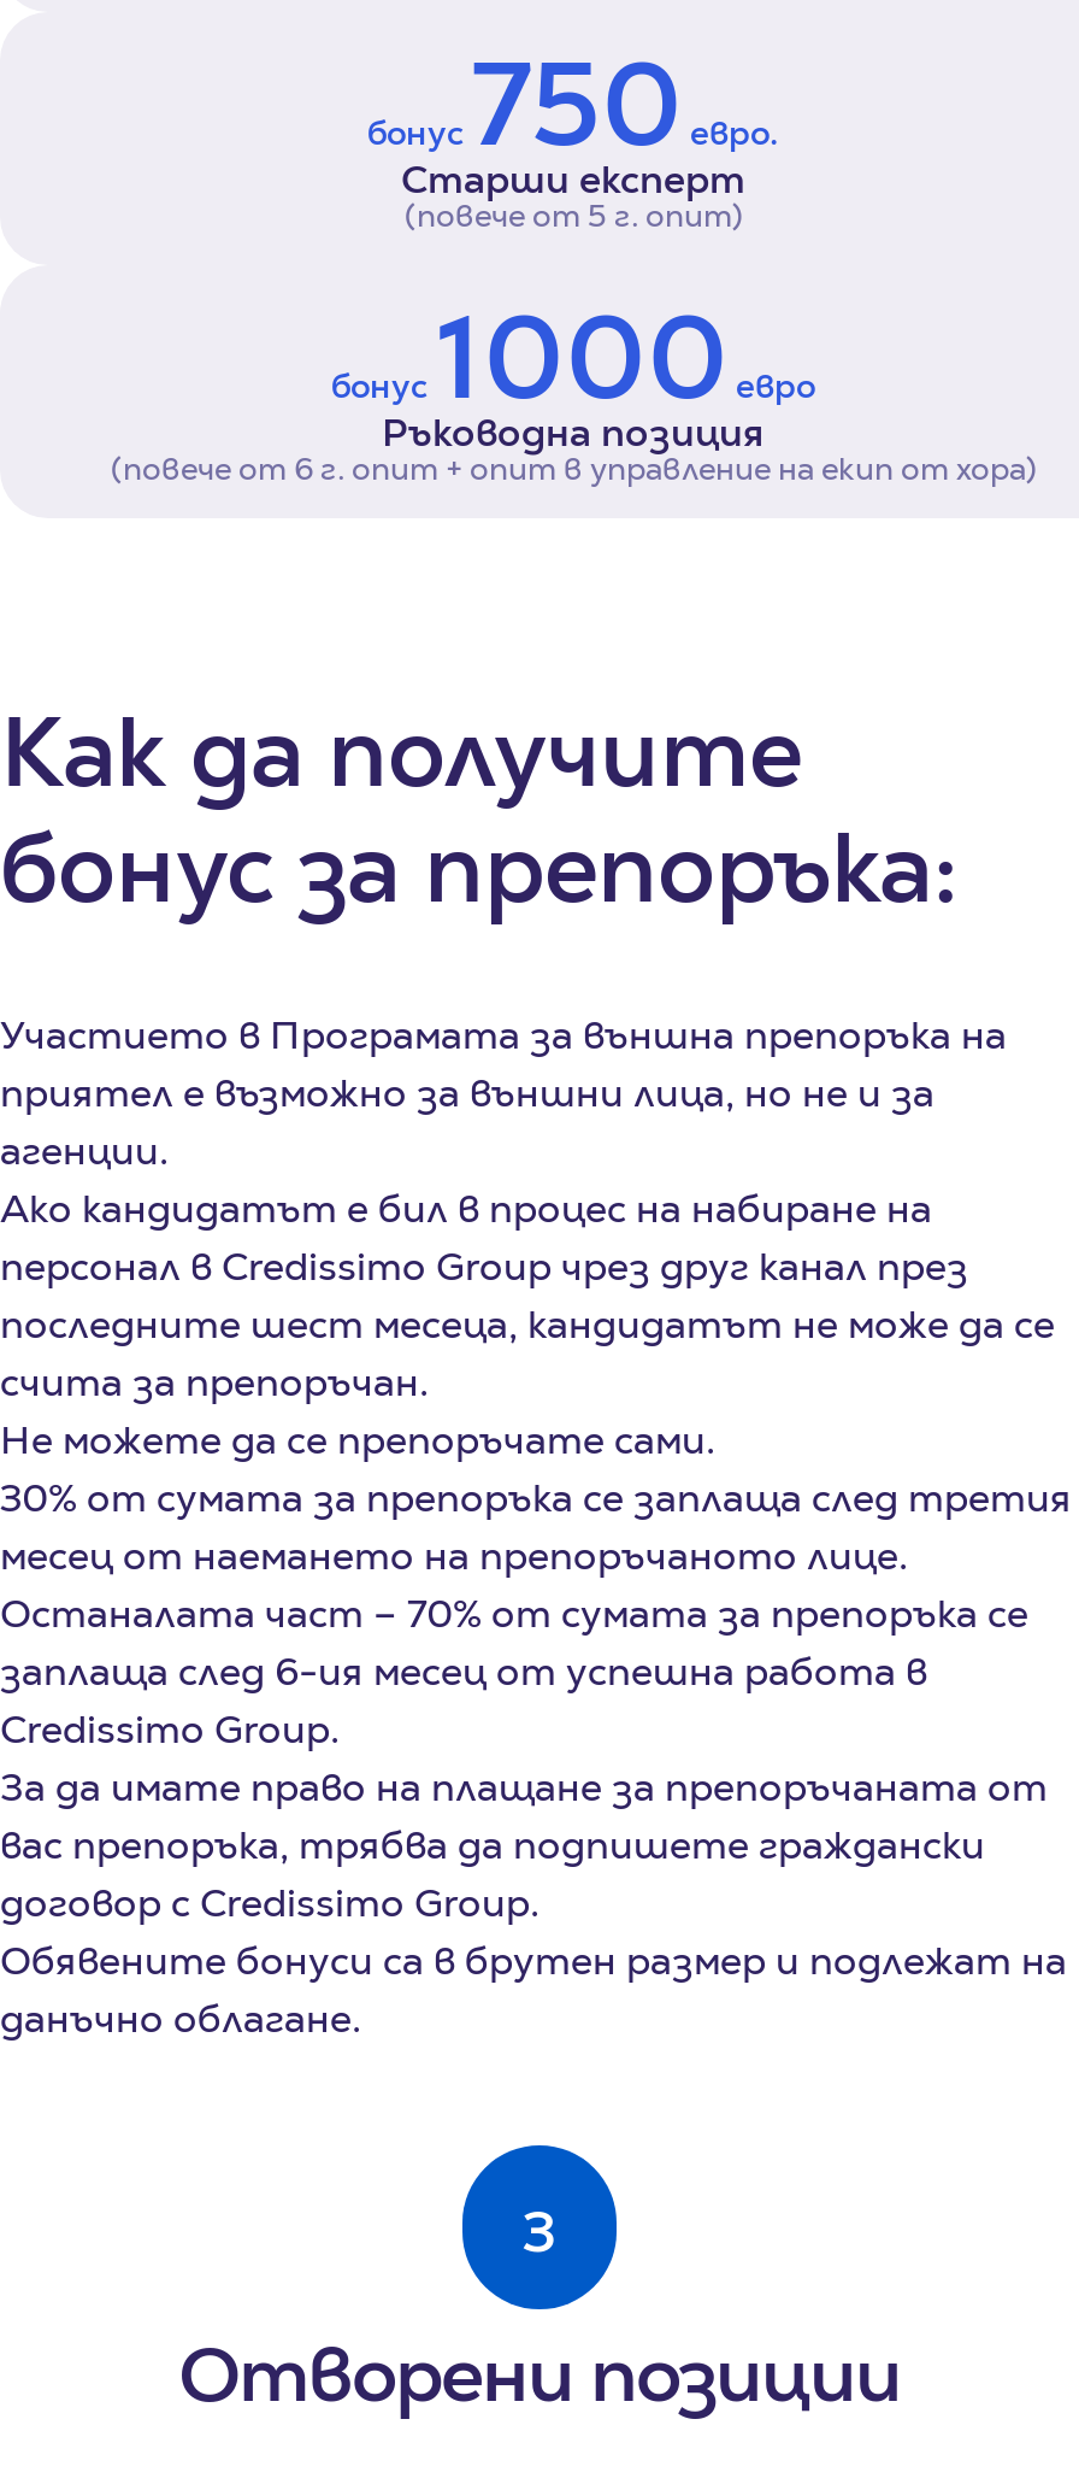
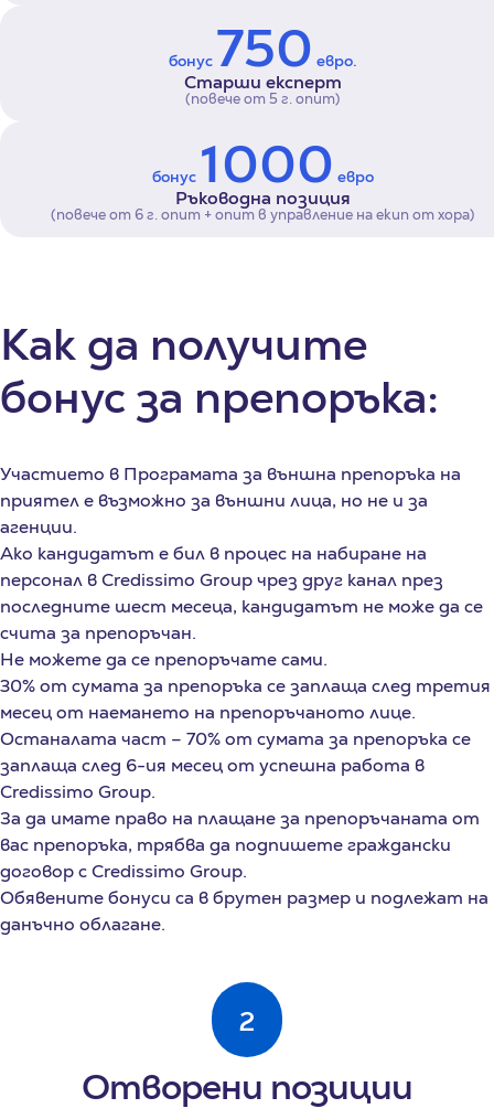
- 3
+ 2
